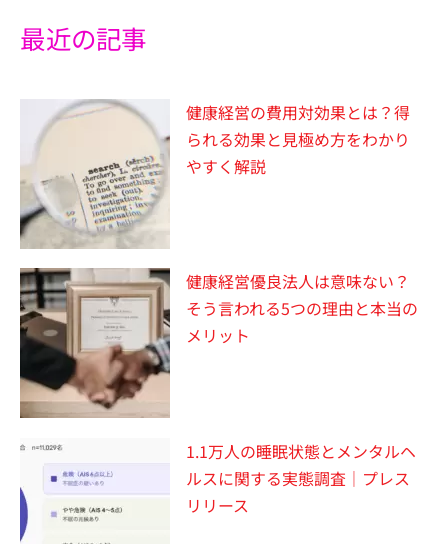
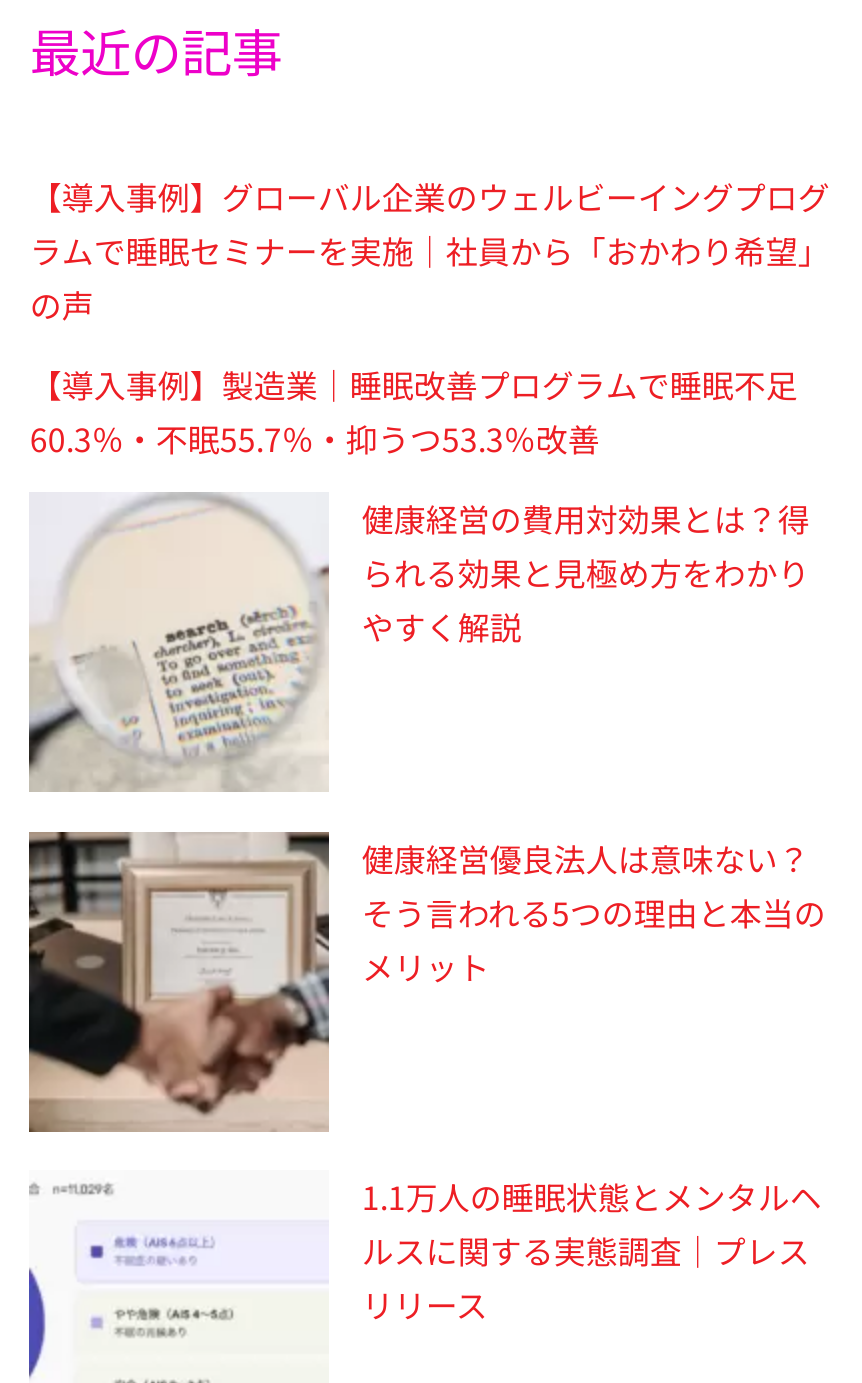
+ 【導入事例】グローバル企業のウェルビーイングプログ
+ ラムで睡眠セミナーを実施｜社員から「おかわり希望」
+ の声
+ 【導入事例】製造業｜睡眠改善プログラムで睡眠不足
+ 60.3％・不眠55.7％・抑うつ53.3％改善
